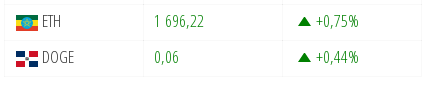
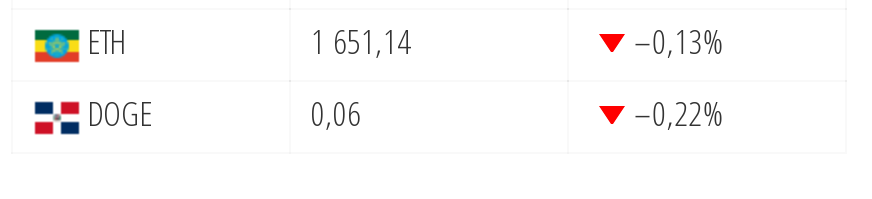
- 1 696,22
+ 1 651,14

- +0,75%
+ –0,13%

- +0,44%
+ –0,22%
